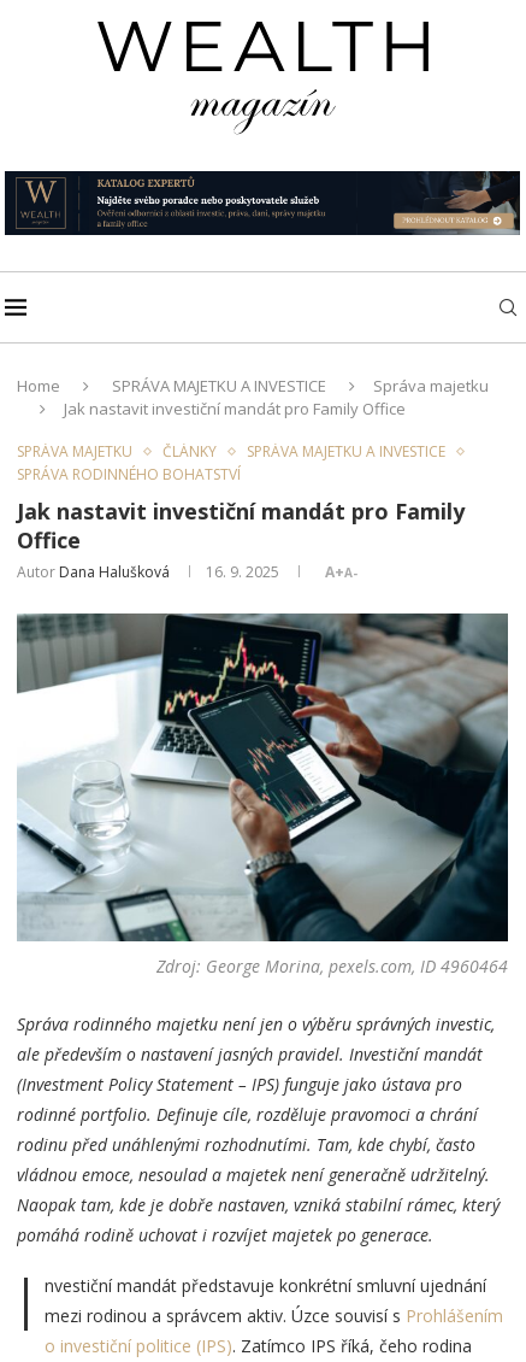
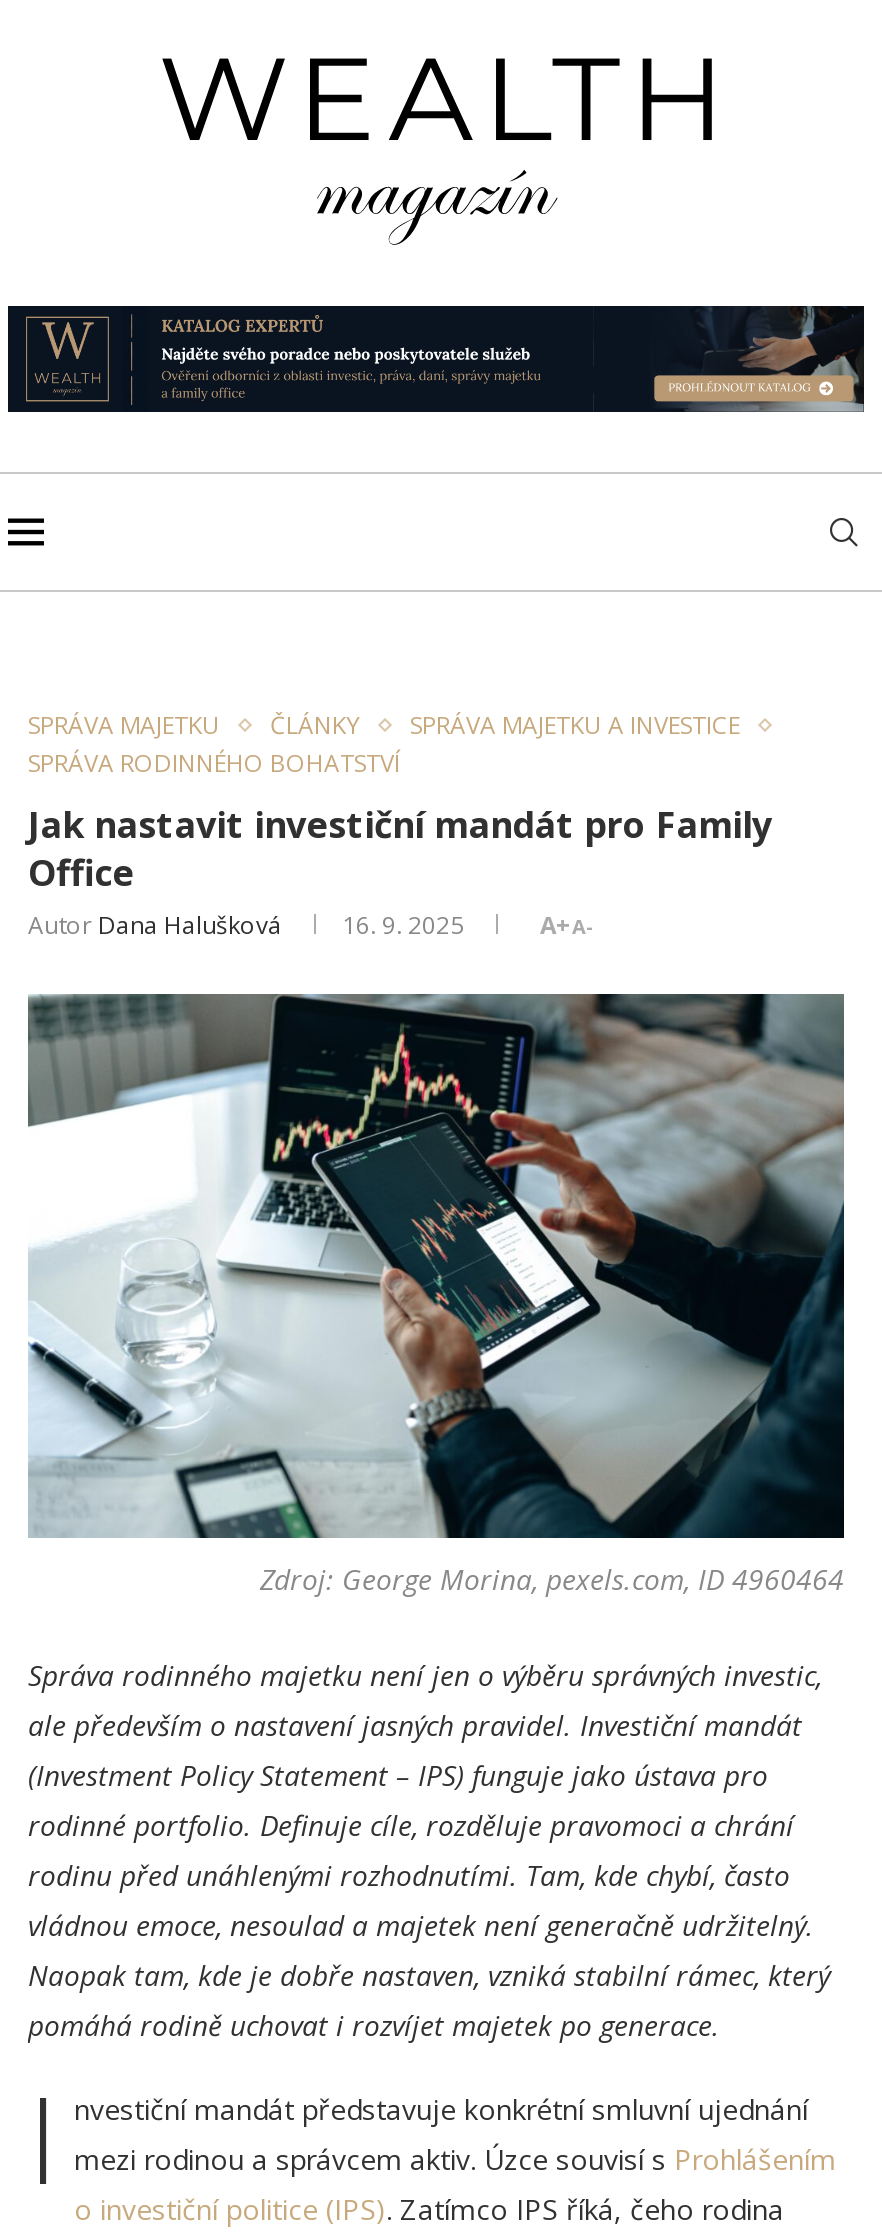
- Home
- SPRÁVA MAJETKU A INVESTICE
- Správa majetku
- Jak nastavit investiční mandát pro Family Office
